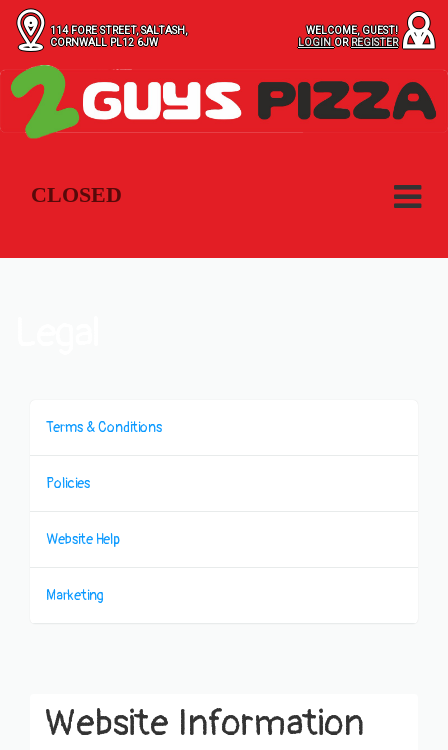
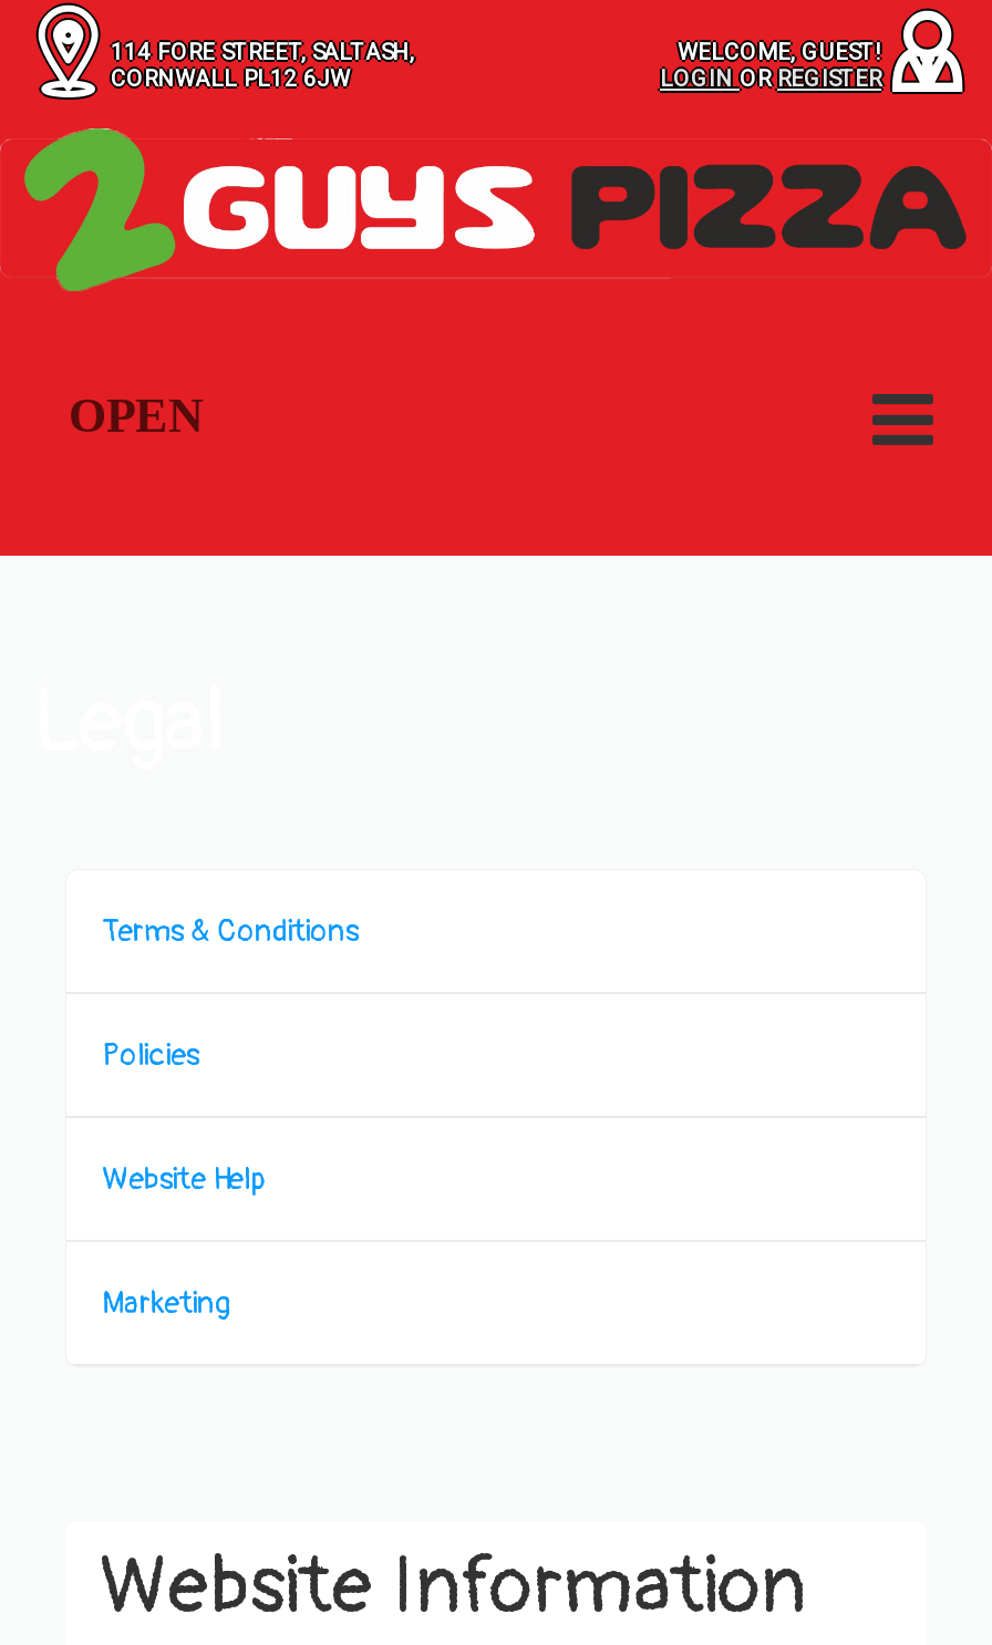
- CLOSED
+ OPEN
